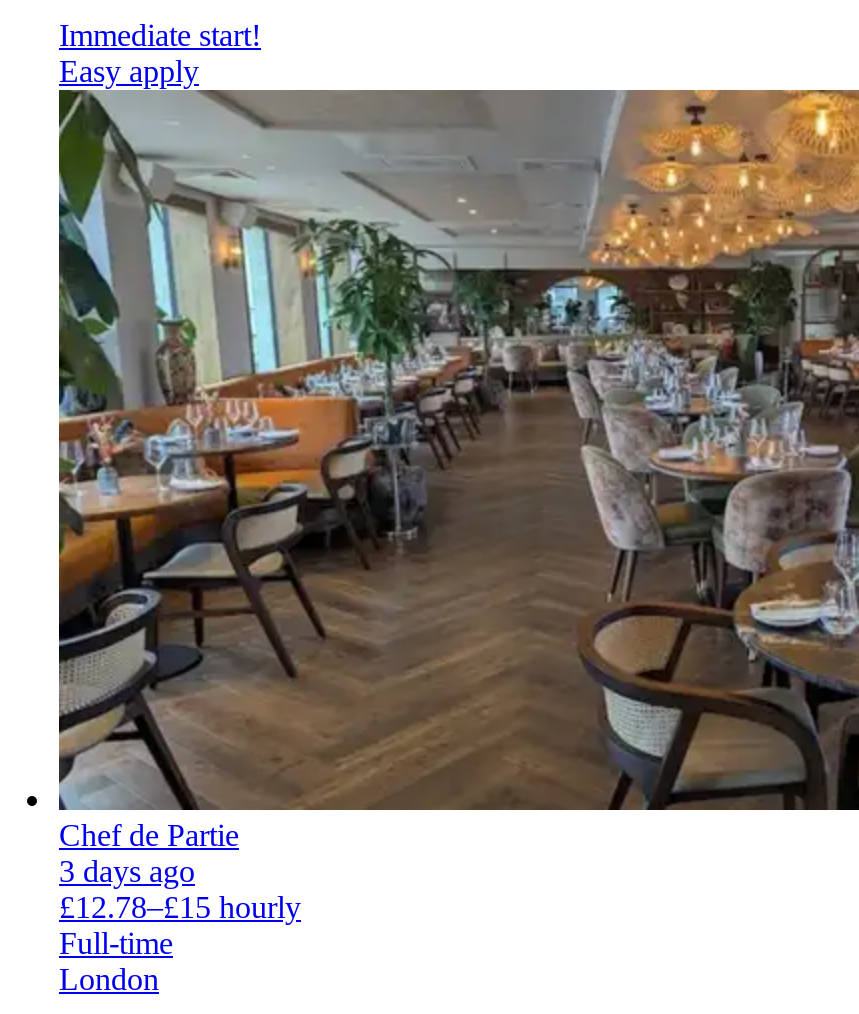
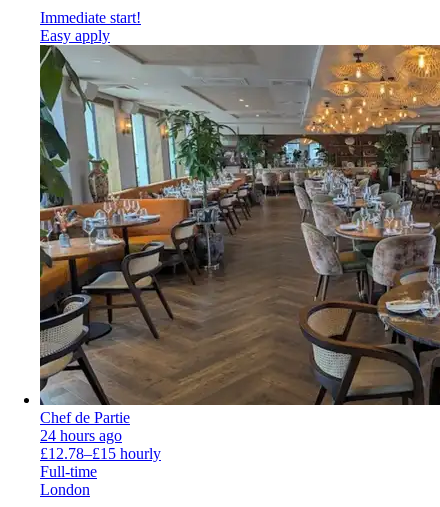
- 3 days ago
+ 24 hours ago
